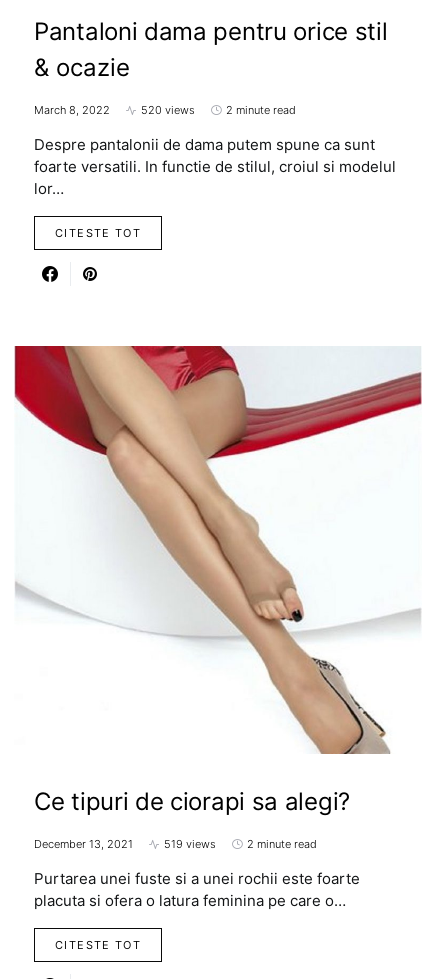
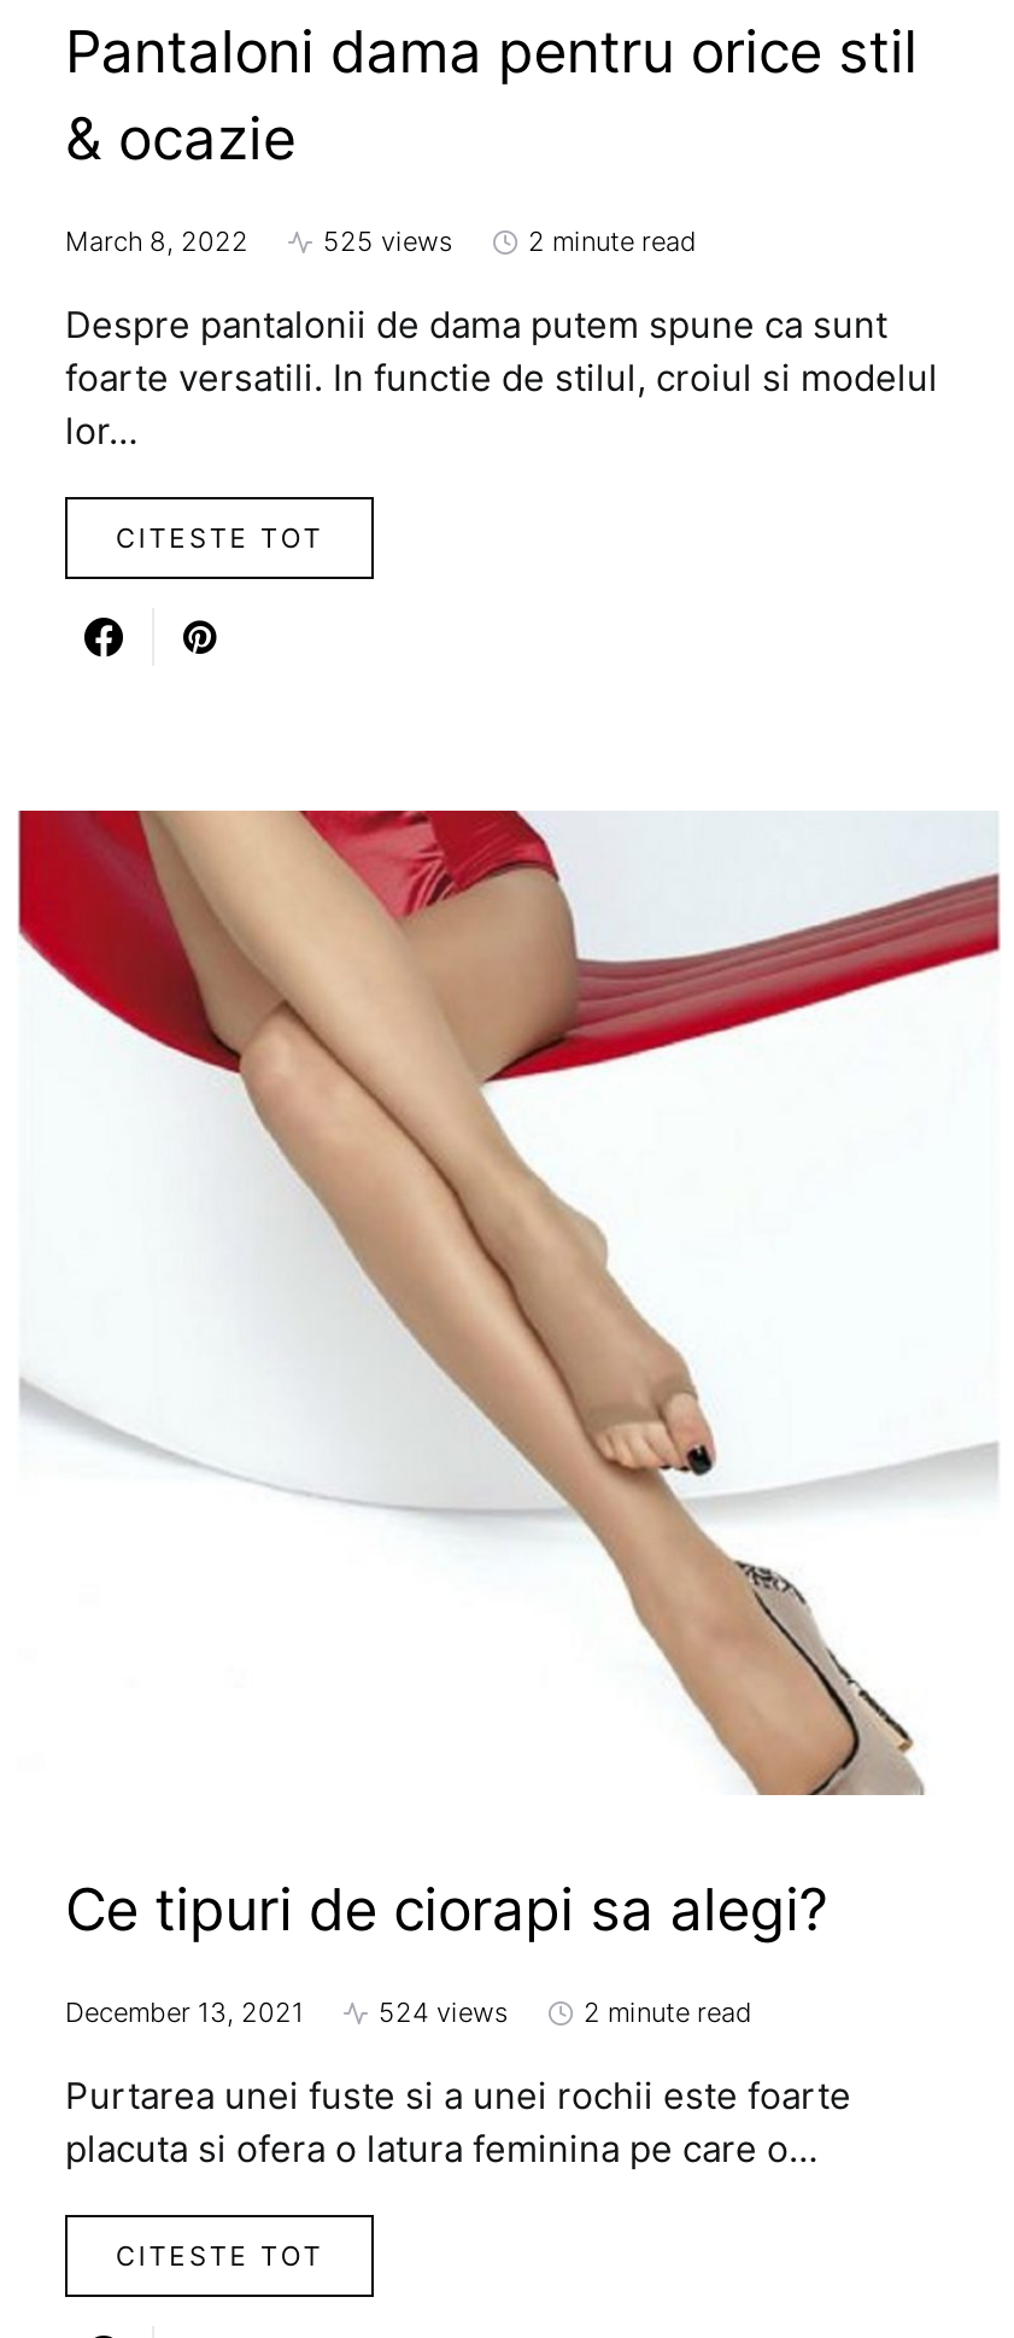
- 520 views
+ 525 views

- 519 views
+ 524 views
